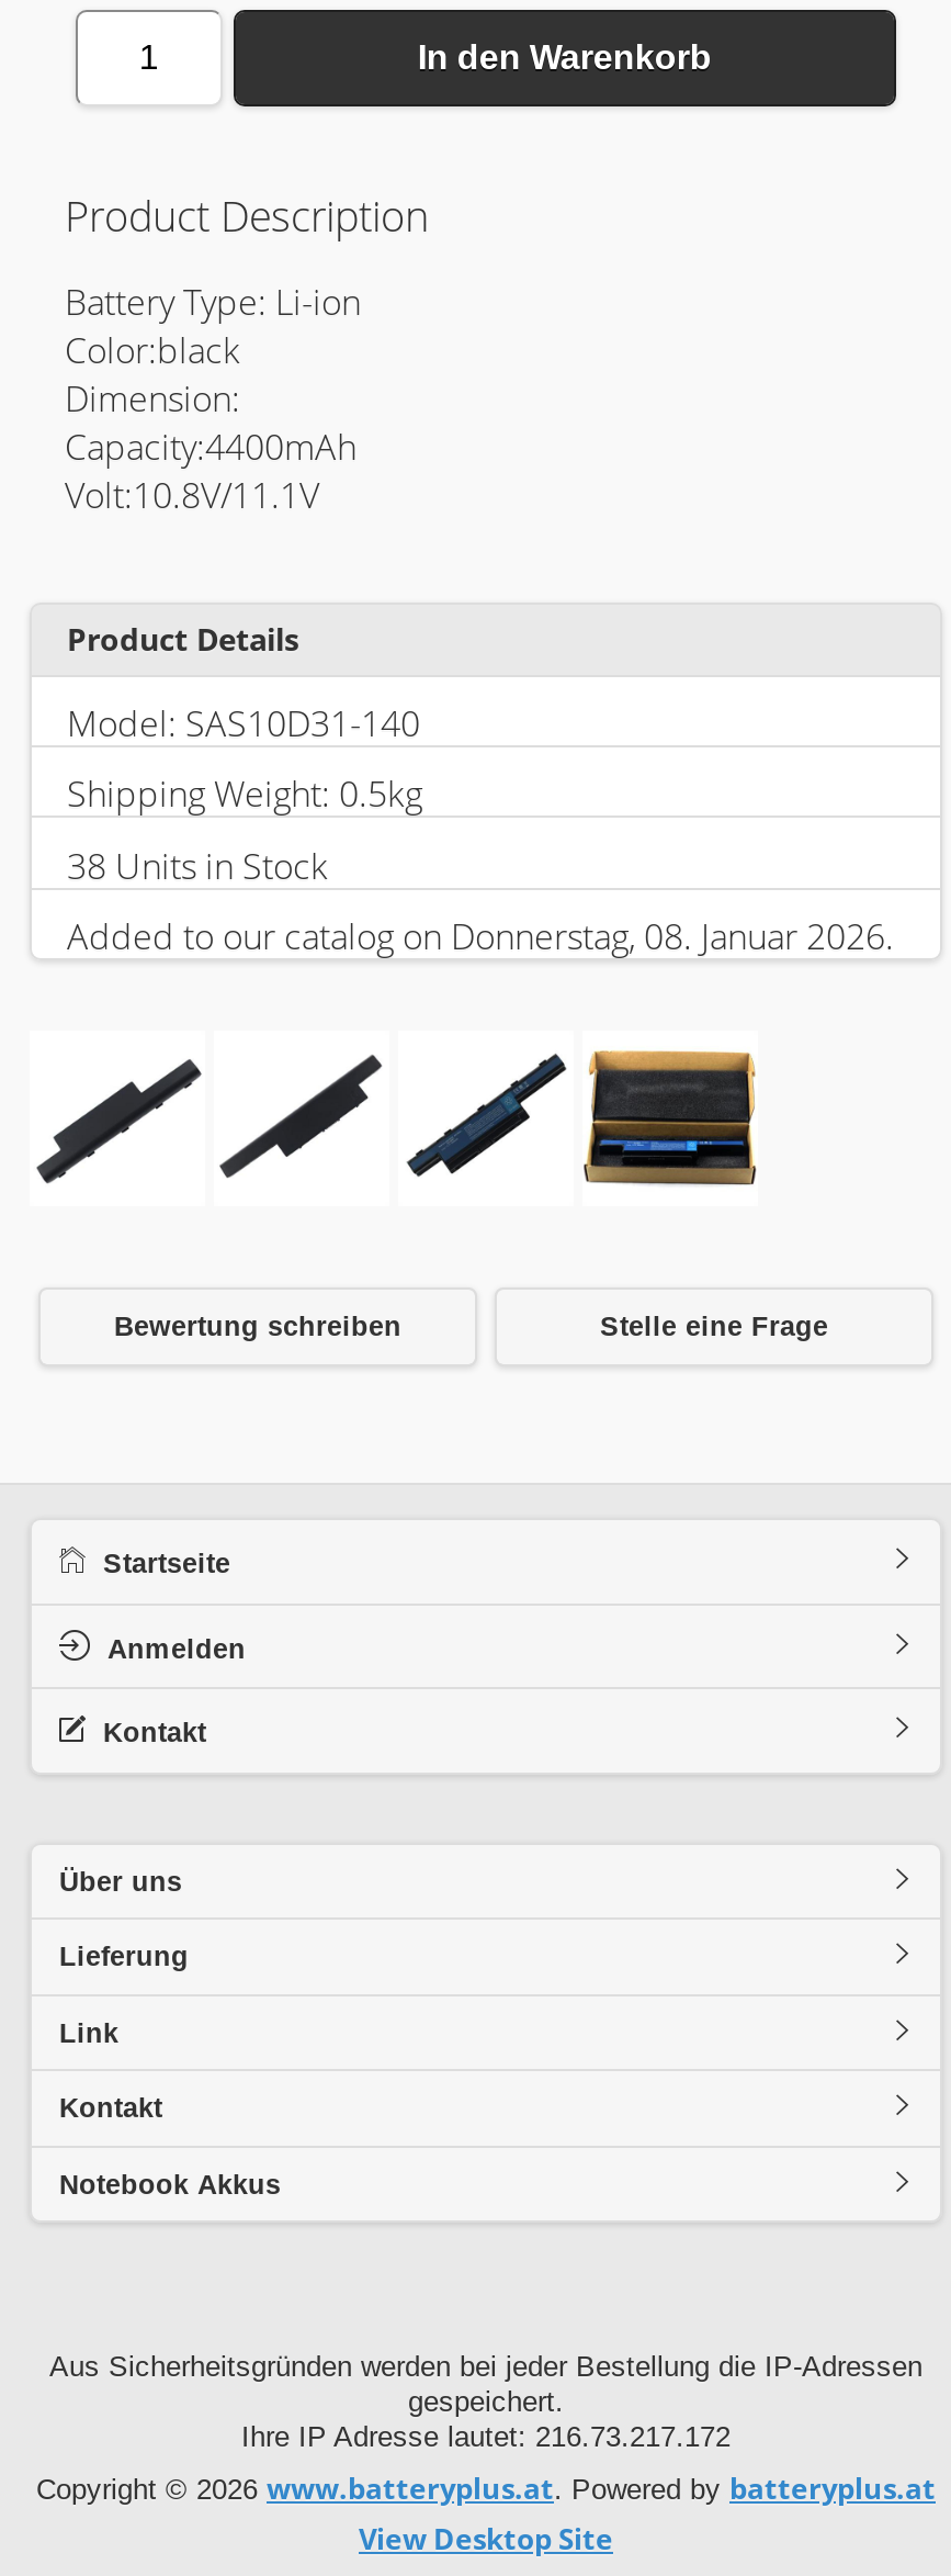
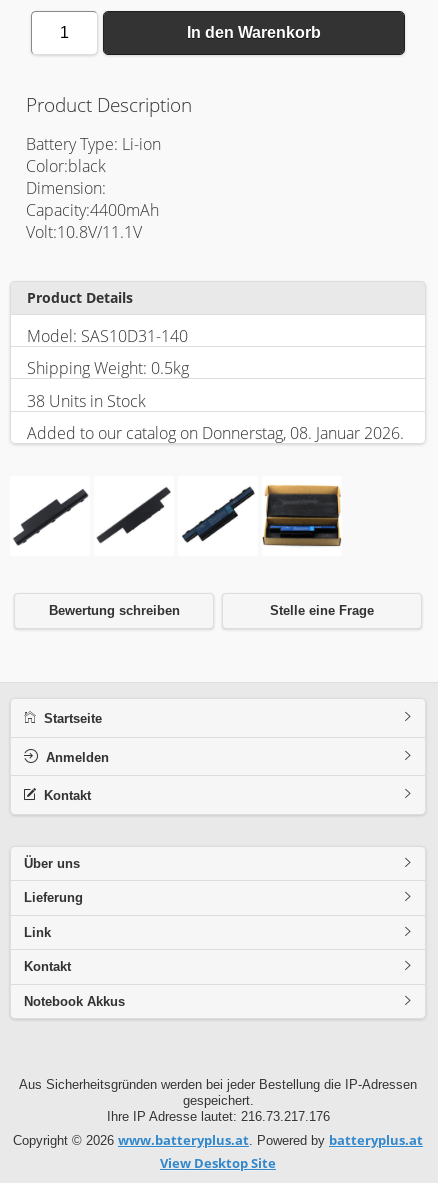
- Ihre IP Adresse lautet: 216.73.217.172
+ Ihre IP Adresse lautet: 216.73.217.176
